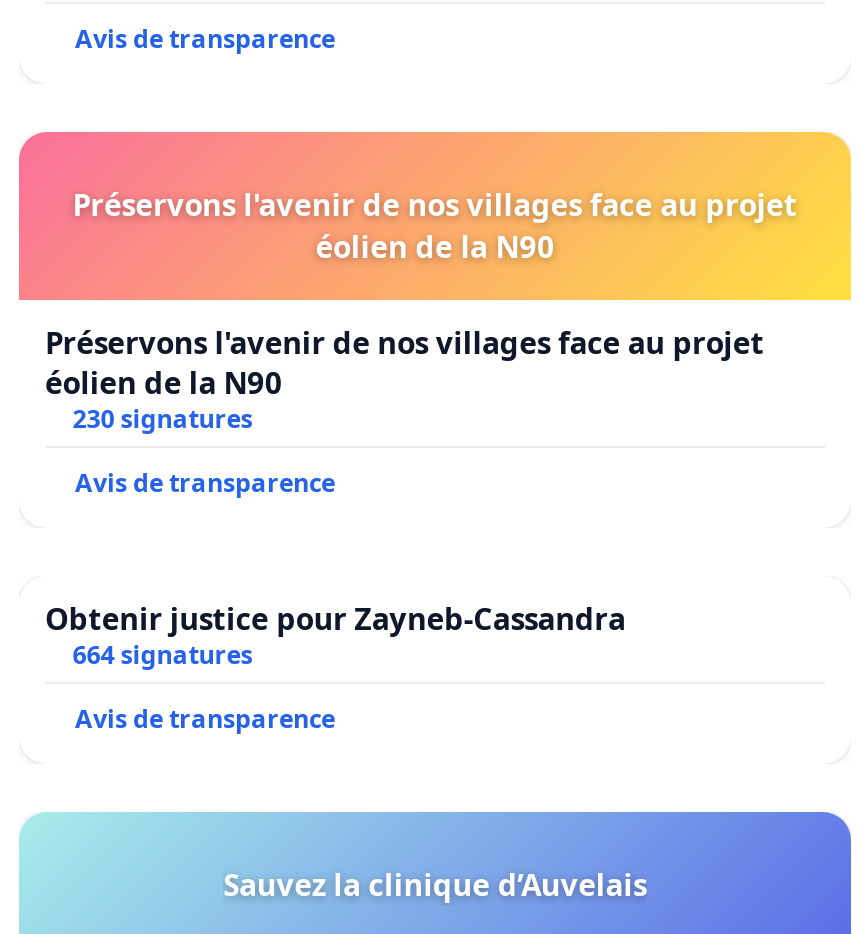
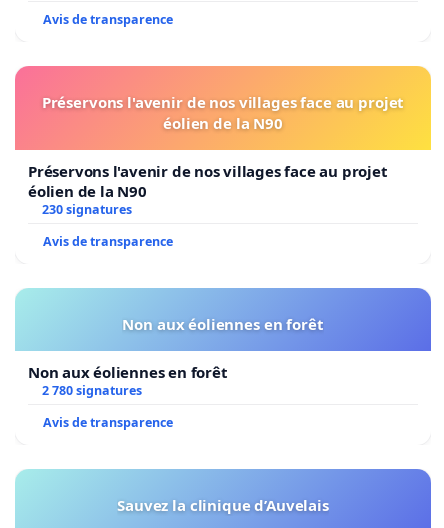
- Obtenir justice pour Zayneb-Cassandra
- 664 signatures
+ Non aux éoliennes en forêt
+ Non aux éoliennes en forêt
+ 2 780 signatures
